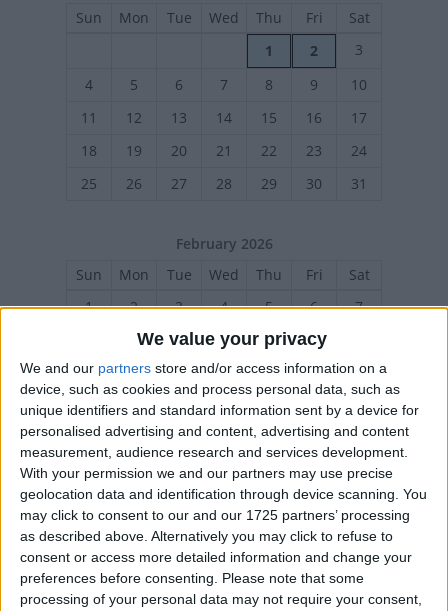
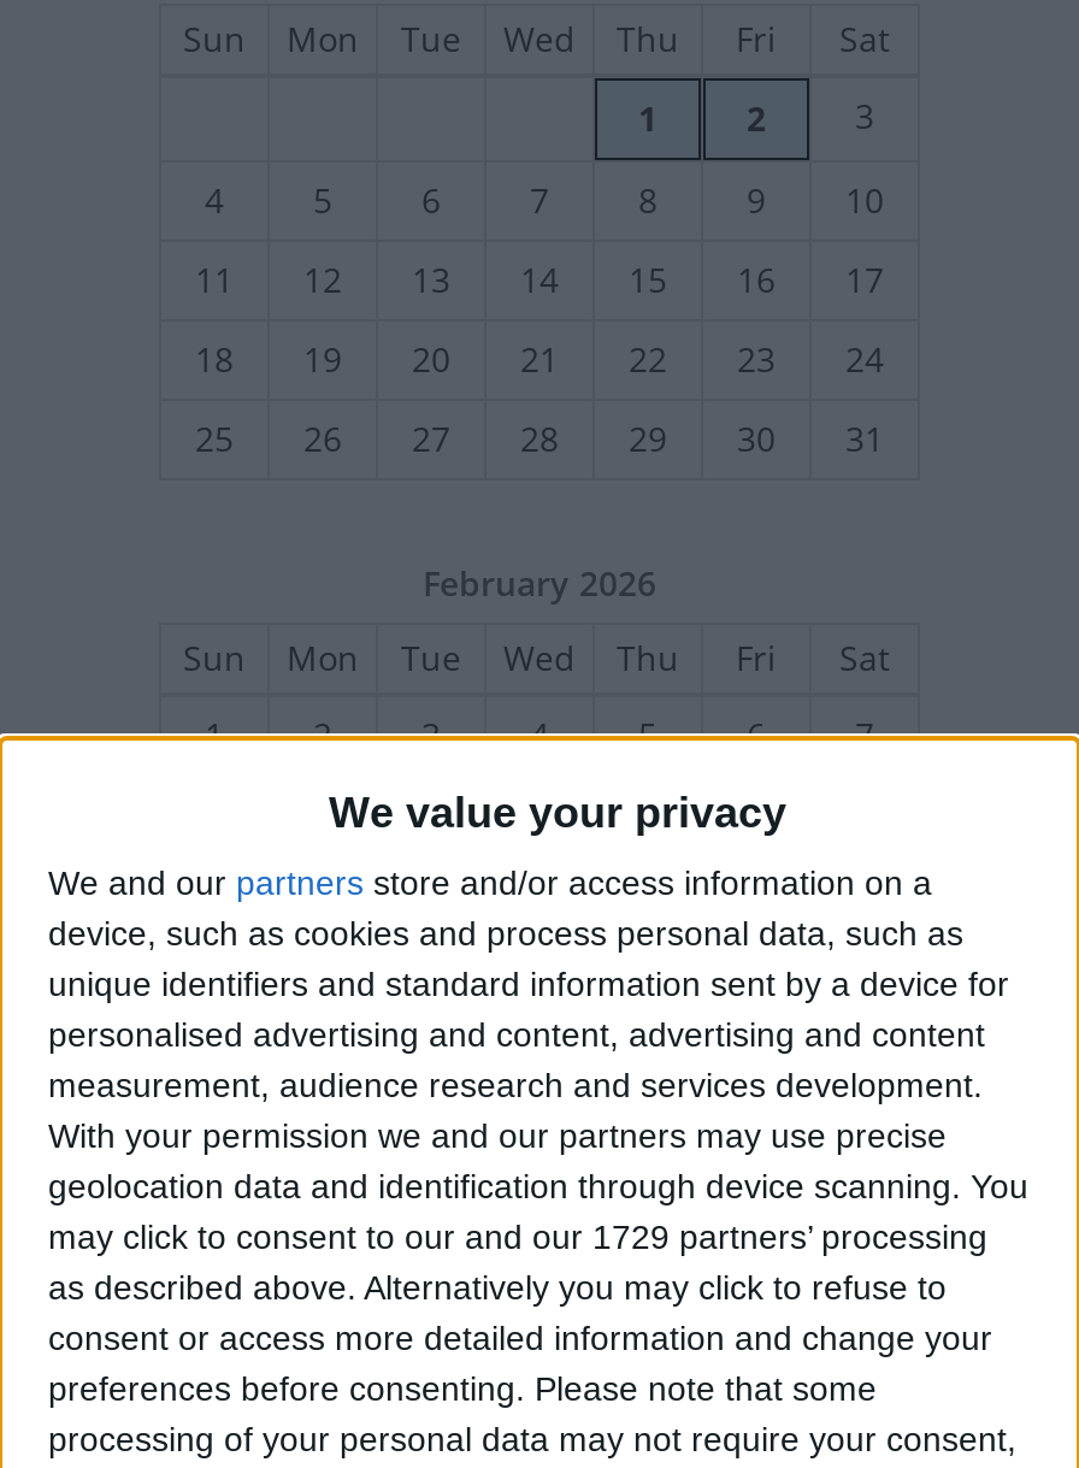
- may click to consent to our and our 1725 partners’ processing
+ may click to consent to our and our 1729 partners’ processing
